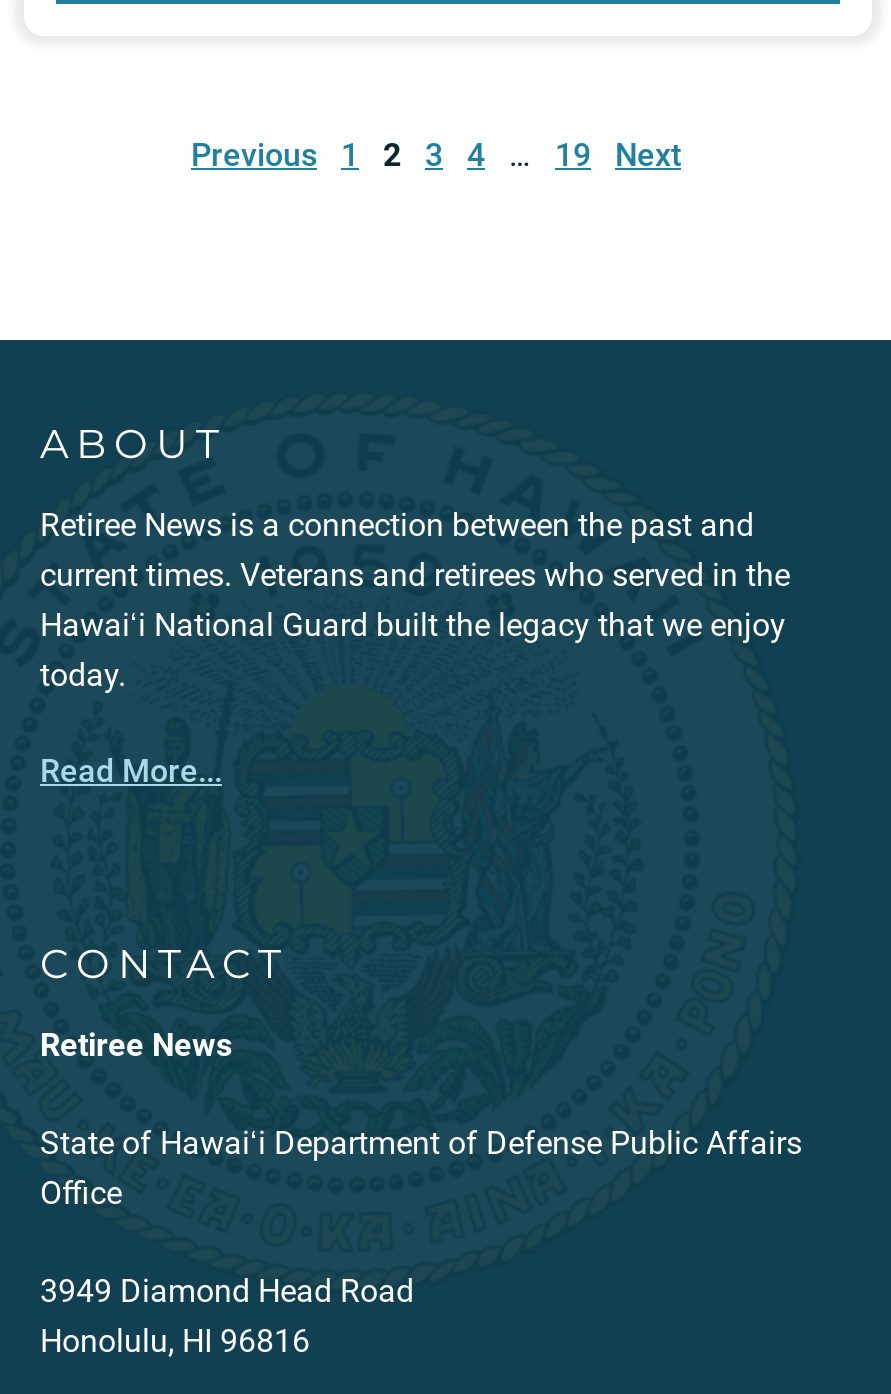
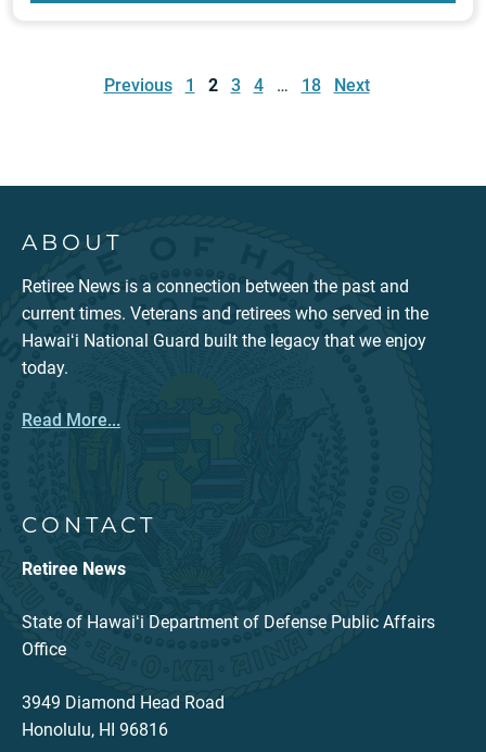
- 19
+ 18
